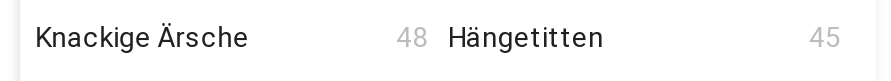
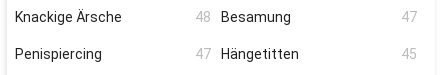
+ Besamung
+ 47
+ Penispiercing
+ 47
